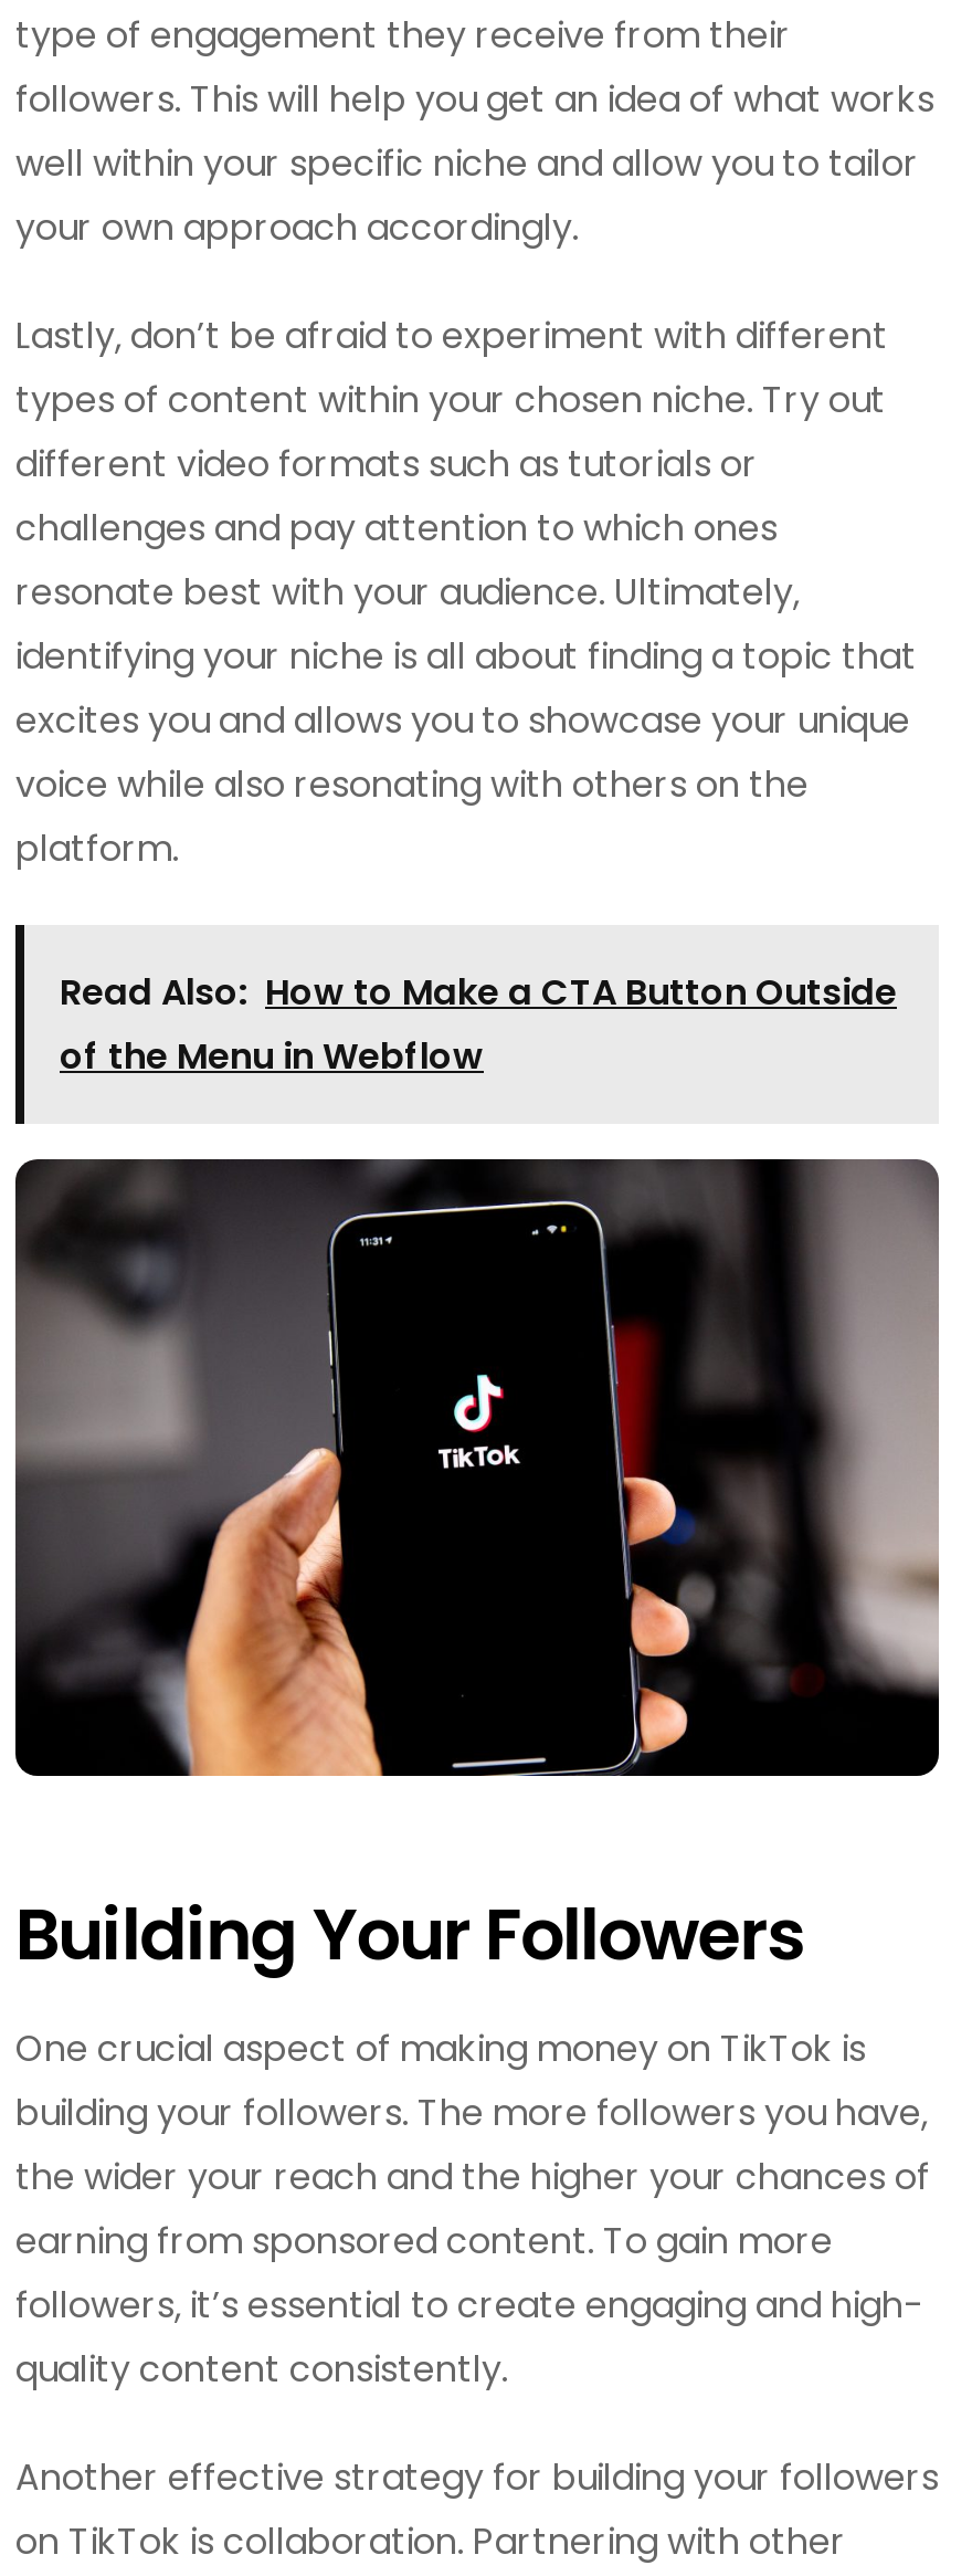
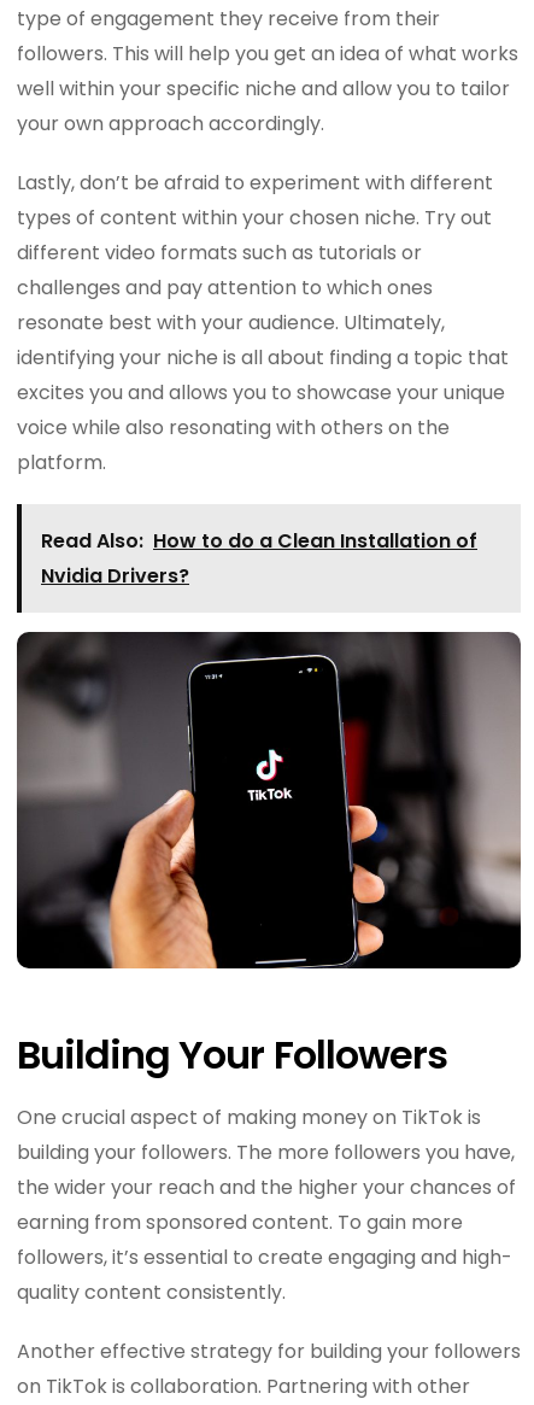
- Read Also: How to Make a CTA Button Outside
- of the Menu in Webflow
+ Read Also: How to do a Clean Installation of
+ Nvidia Drivers?
